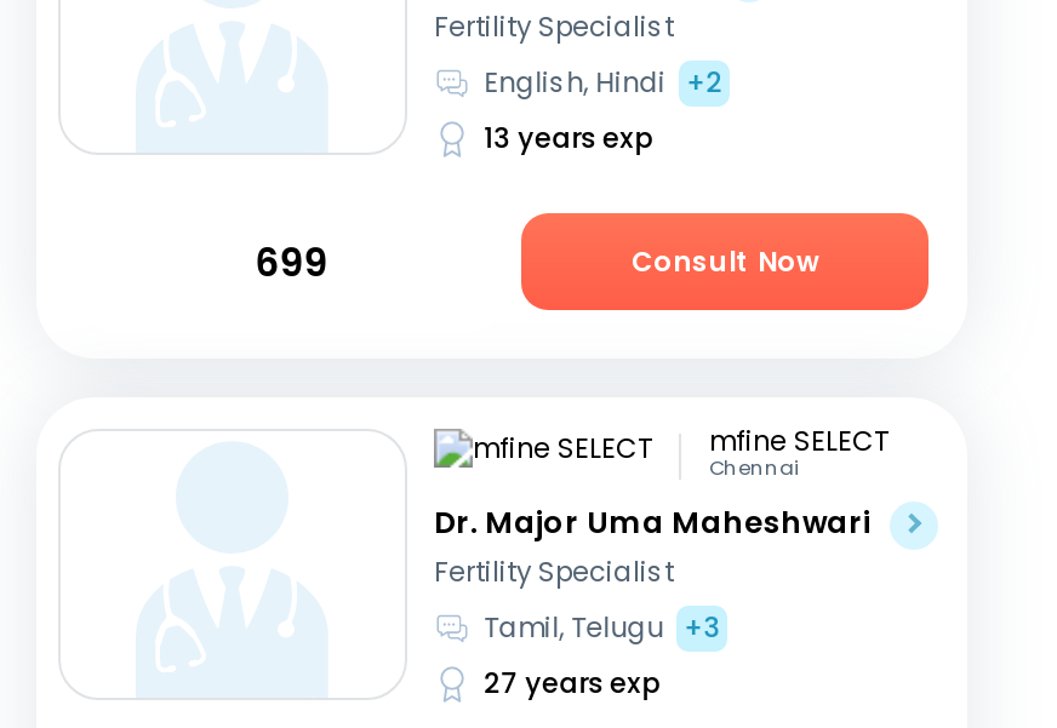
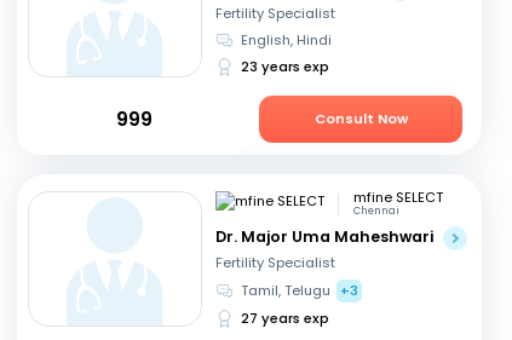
- English, Hindi +2
- 13 years exp
+ English, Hindi
+ 23 years exp

- 699
+ 999
